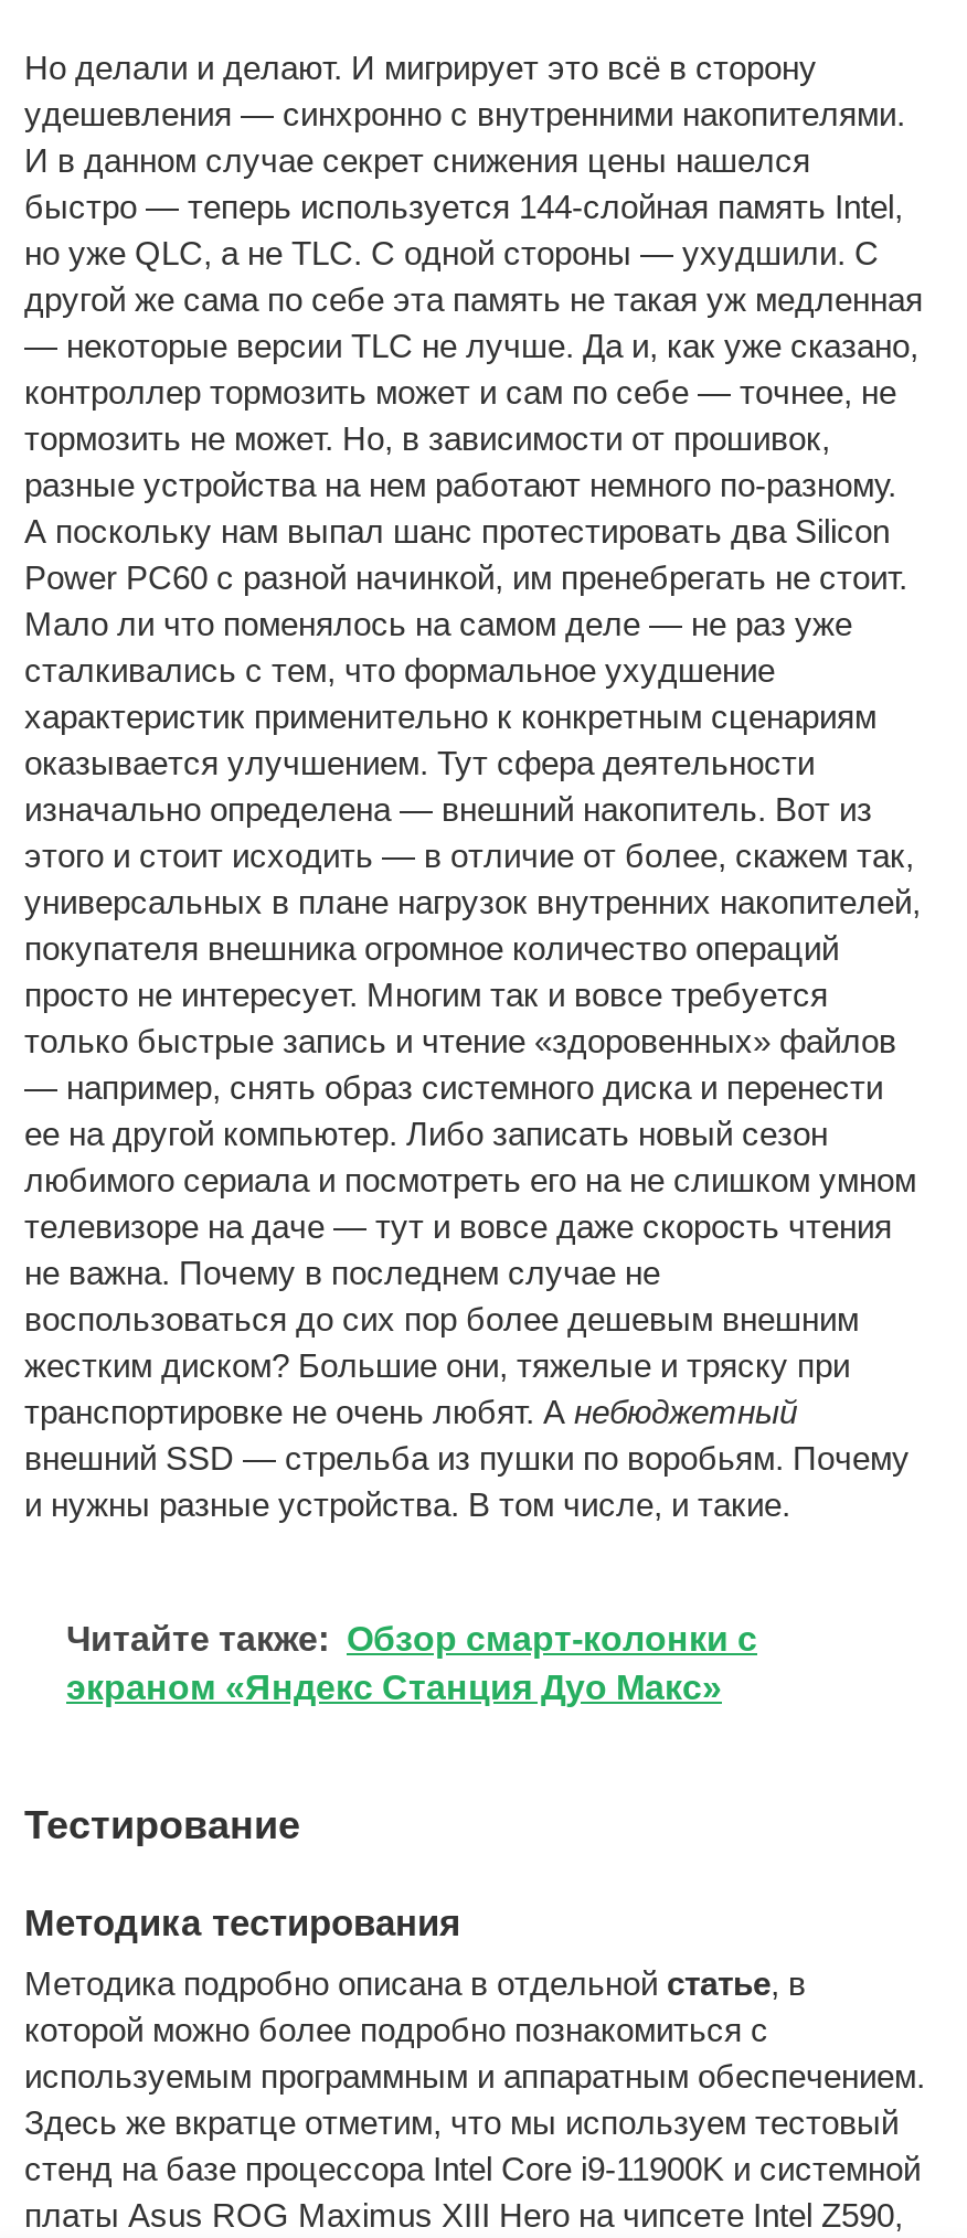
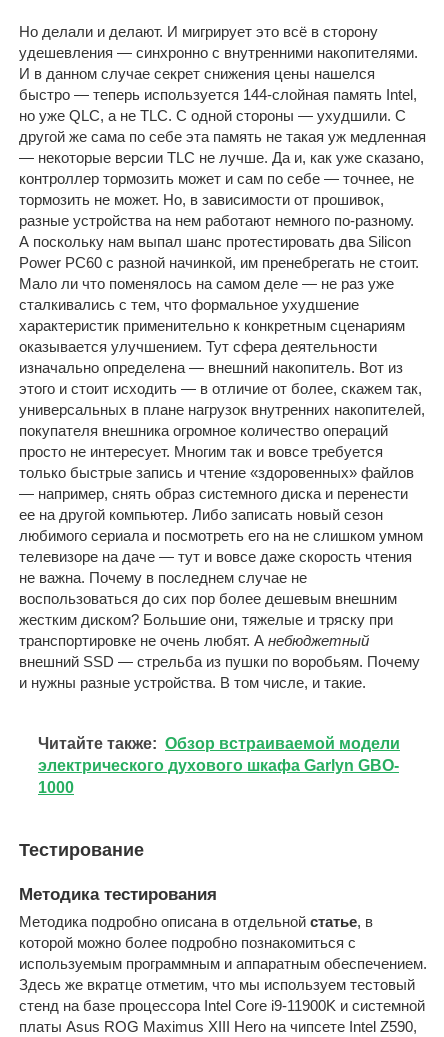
- Читайте также: Обзор смарт-колонки с
- экраном «Яндекс Станция Дуо Макс»
+ Читайте также: Обзор встраиваемой модели
+ электрического духового шкафа Garlyn GBO-
+ 1000
